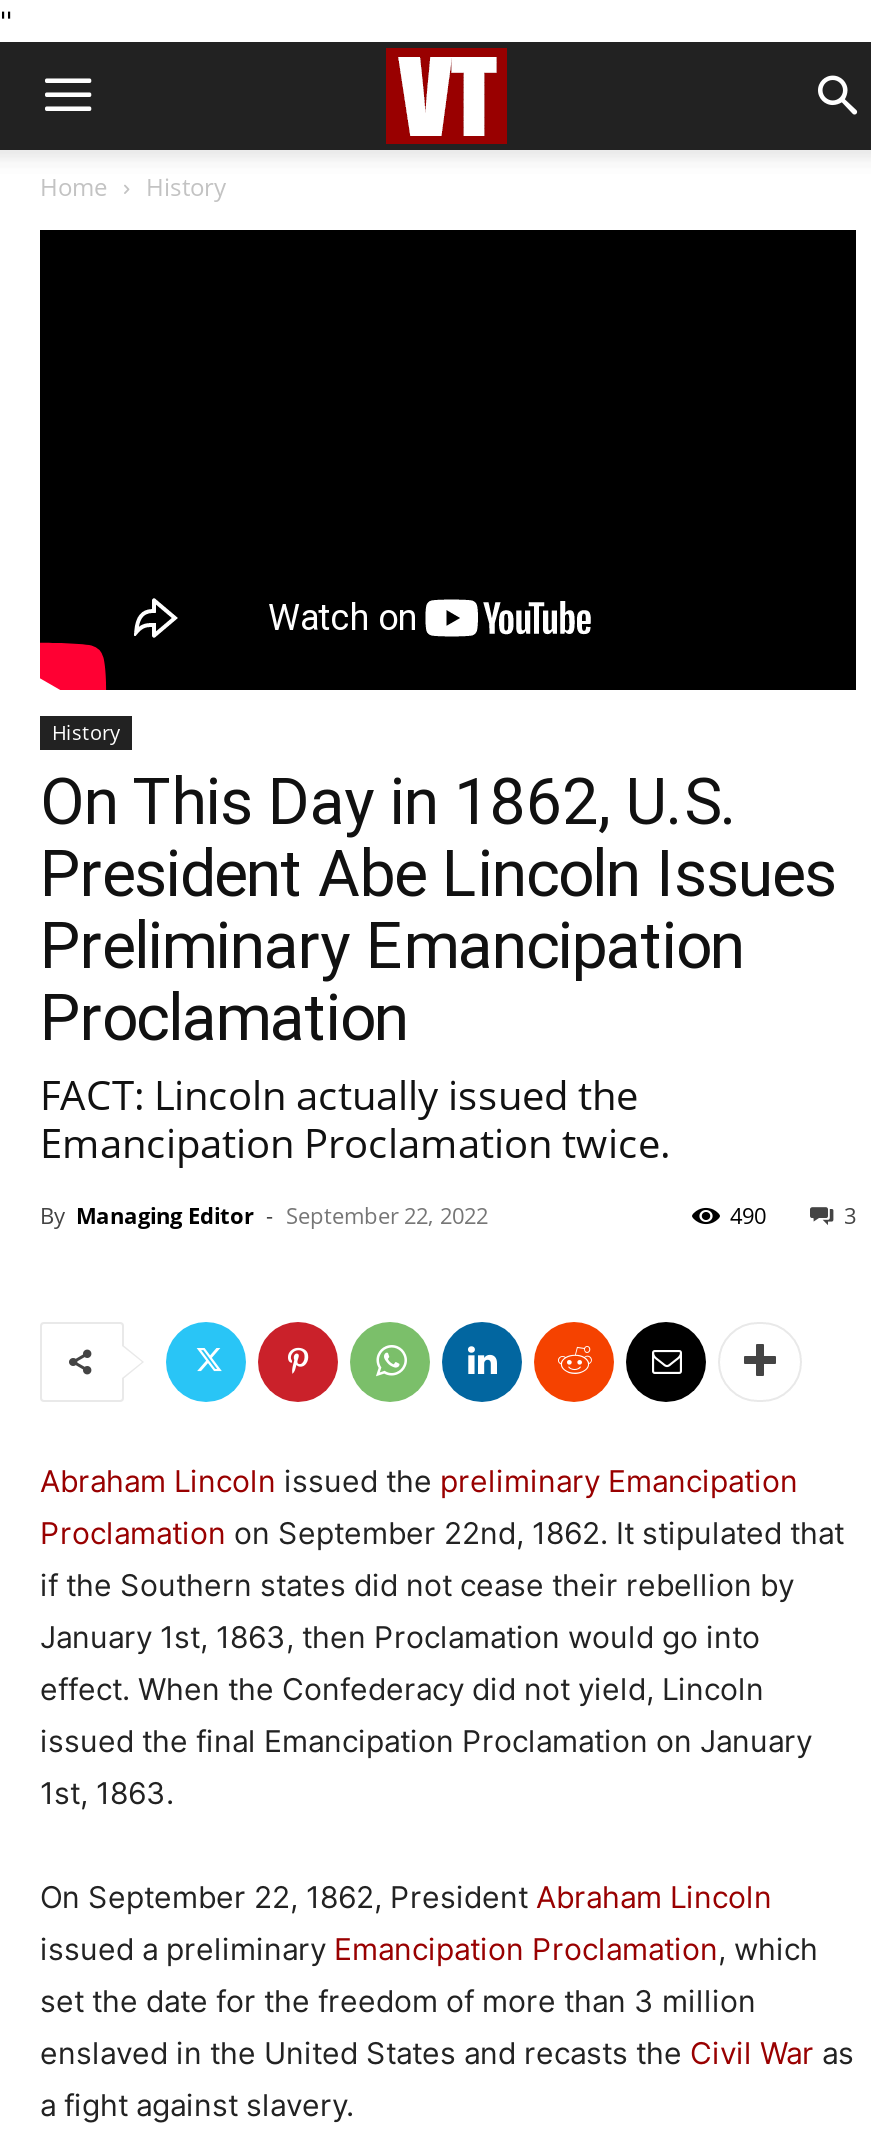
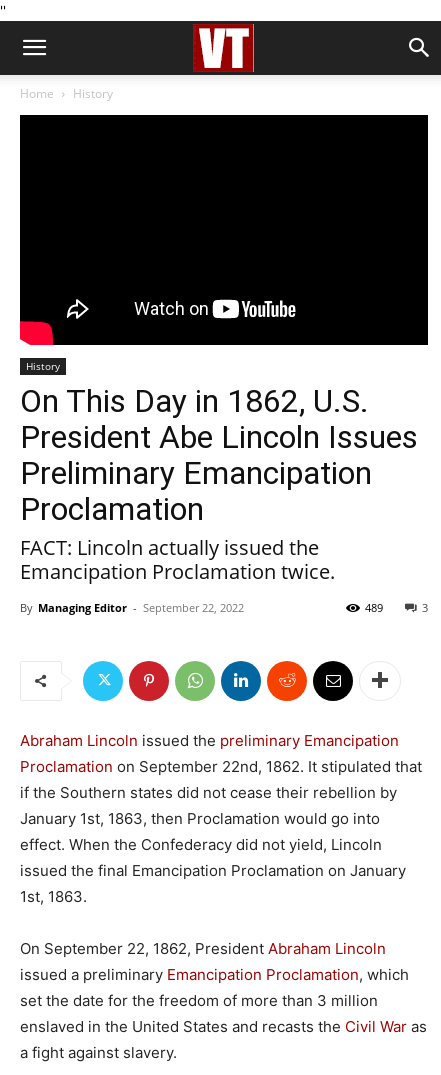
- 490
+ 489
